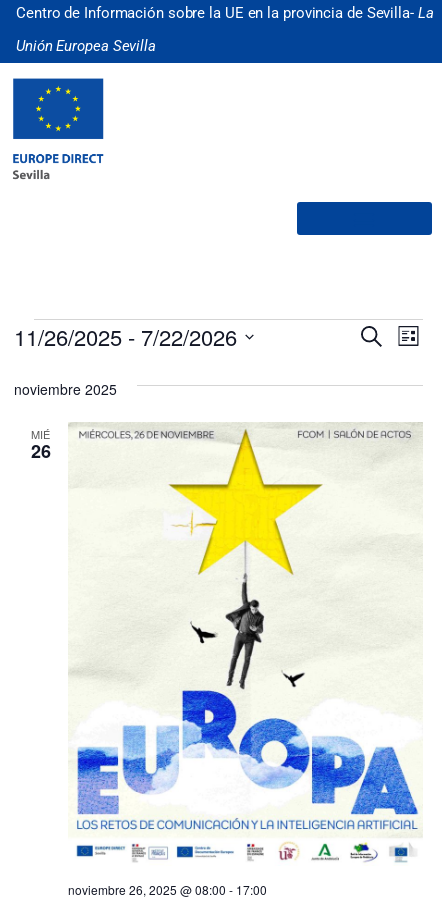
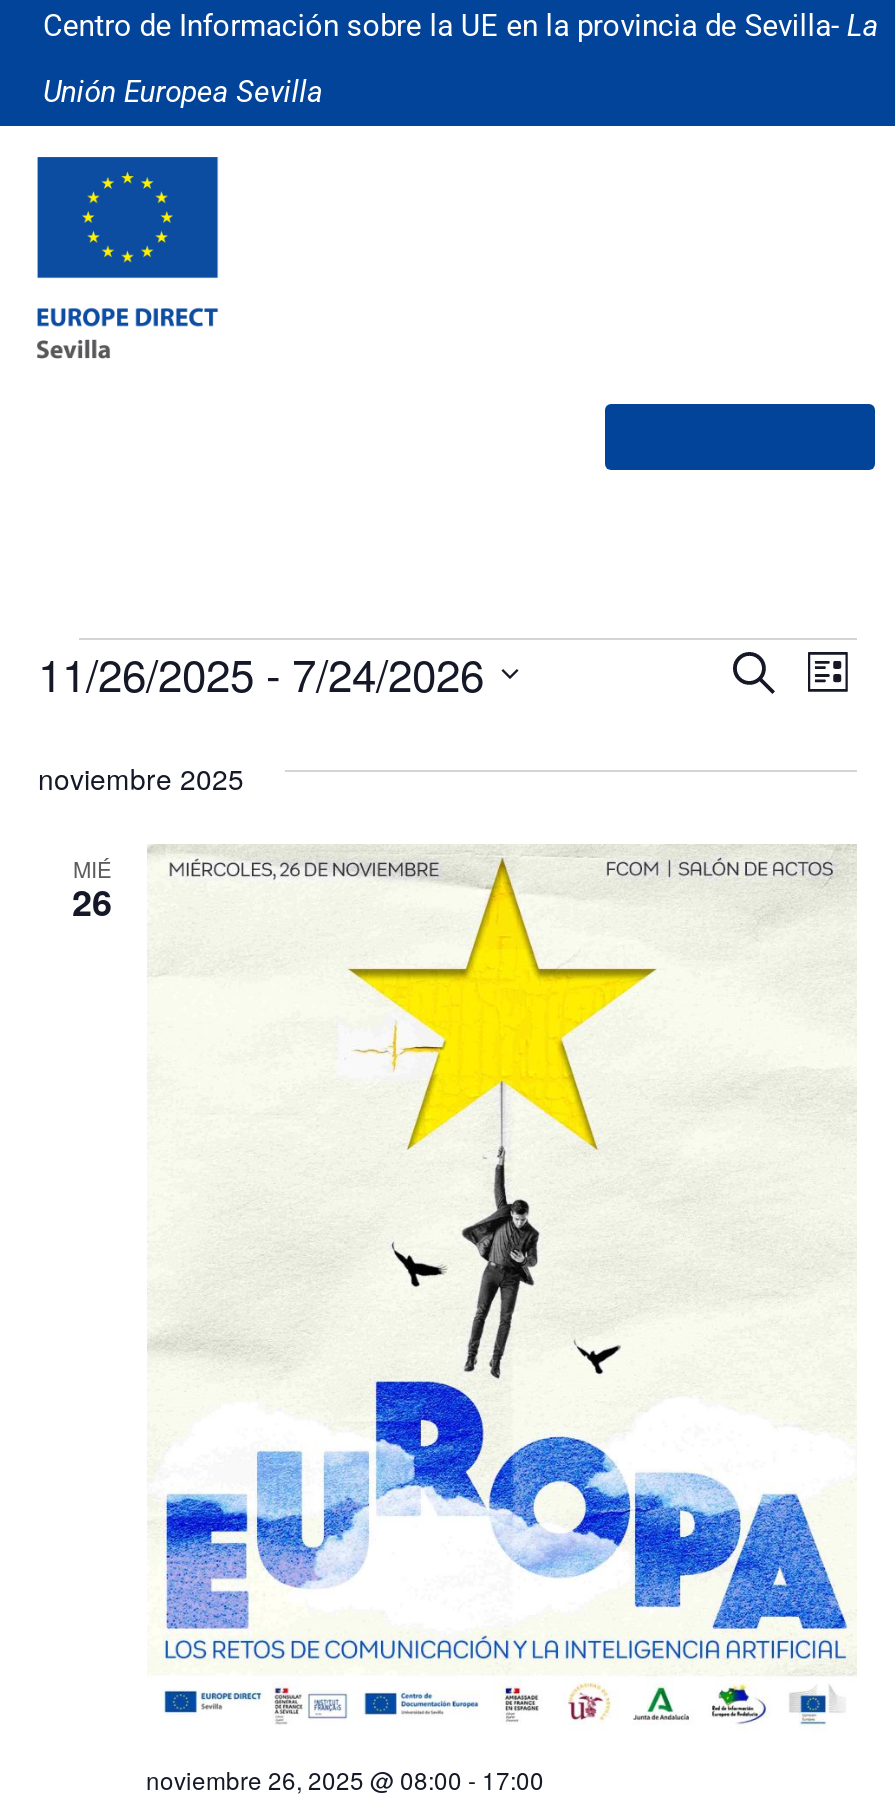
- 11/26/2025 - 7/22/2026
+ 11/26/2025 - 7/24/2026
